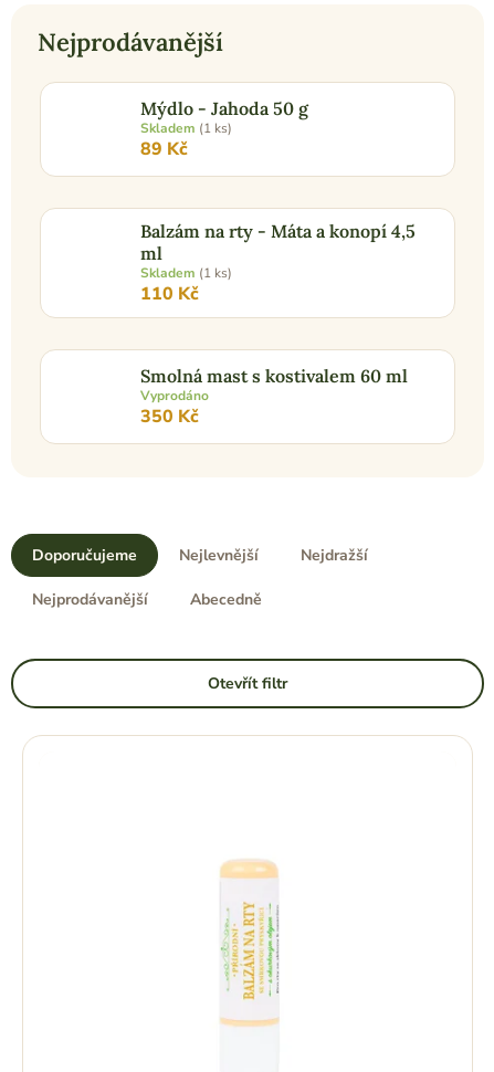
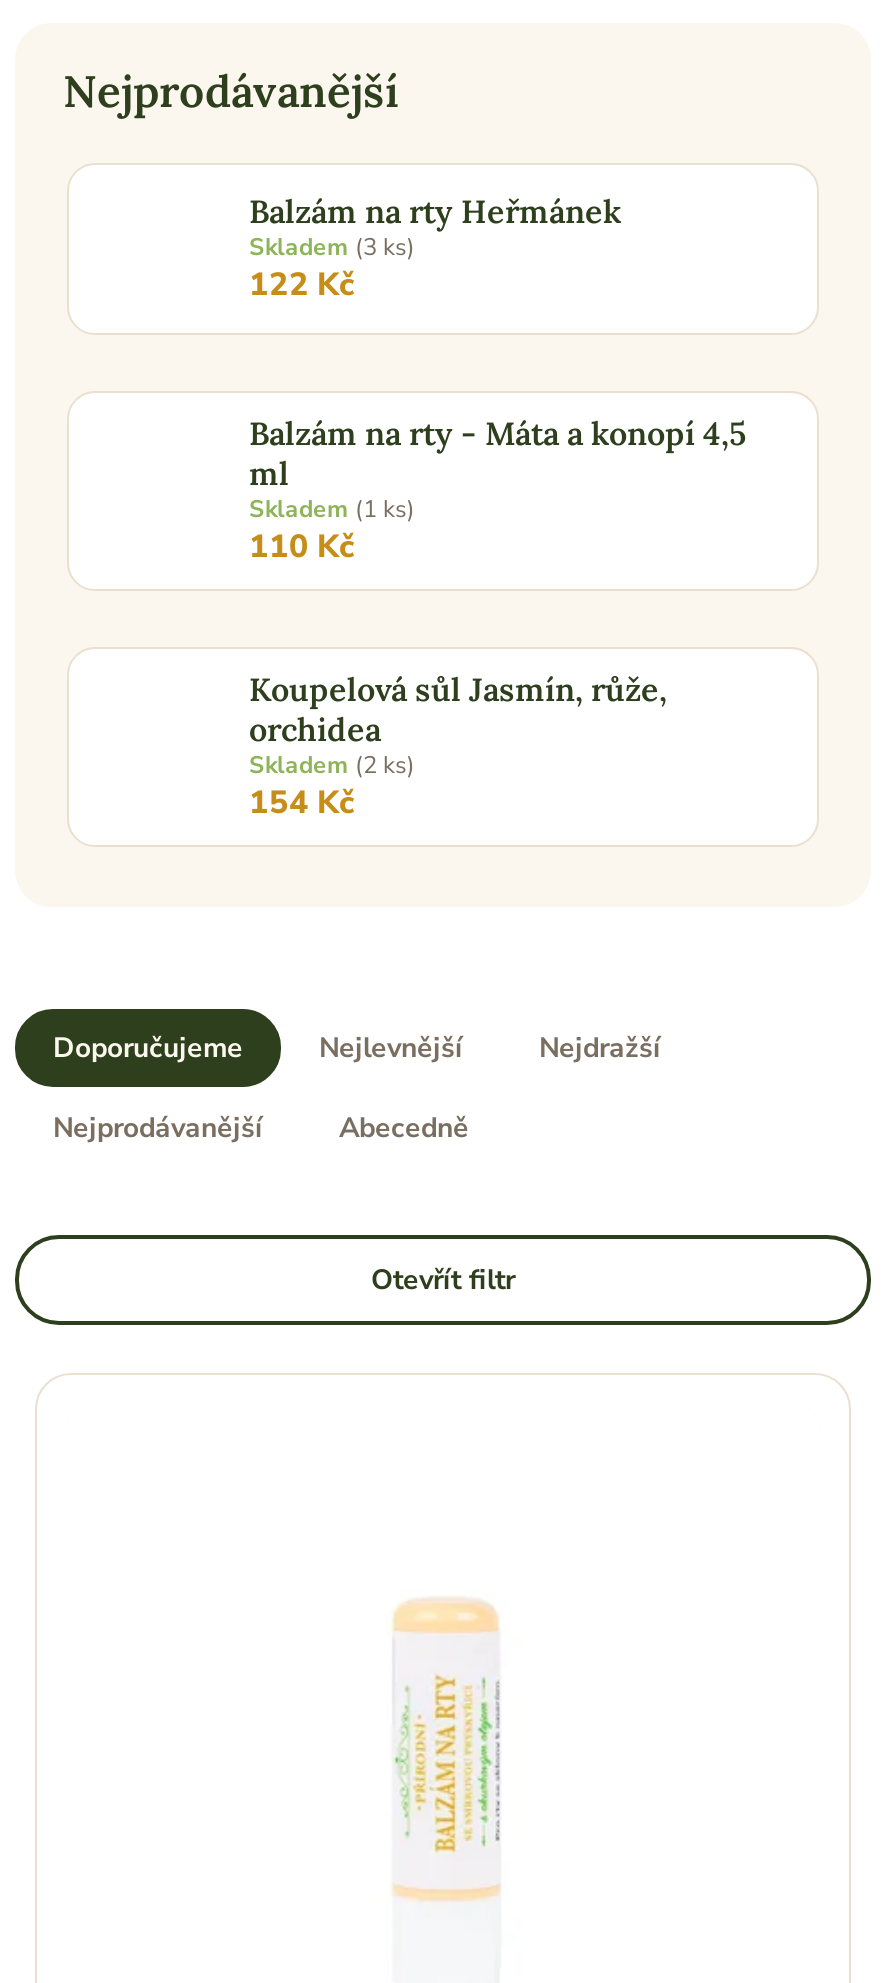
- Mýdlo - Jahoda 50 g
- Skladem (1 ks)
- 89 Kč
+ Balzám na rty Heřmánek
+ Skladem (3 ks)
+ 122 Kč

- Smolná mast s kostivalem 60 ml
- Vyprodáno
- 350 Kč
+ Koupelová sůl Jasmín, růže,
+ orchidea
+ Skladem (2 ks)
+ 154 Kč
